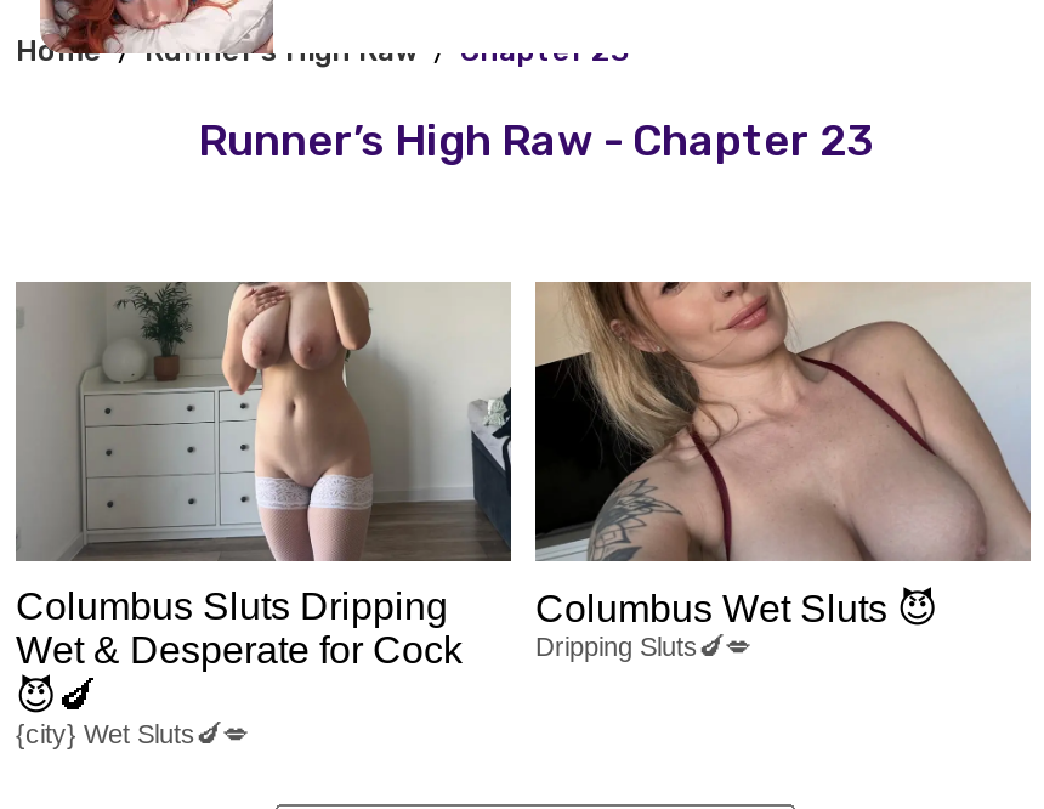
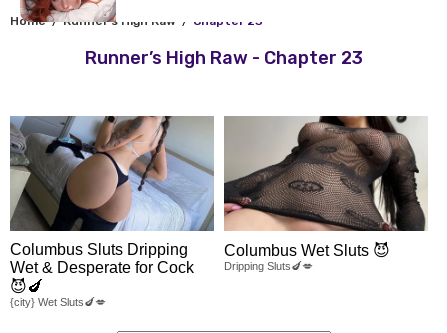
- [image]
+ [image]

- [image]
+ [image]
